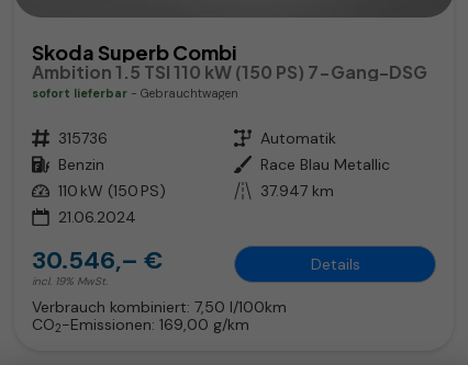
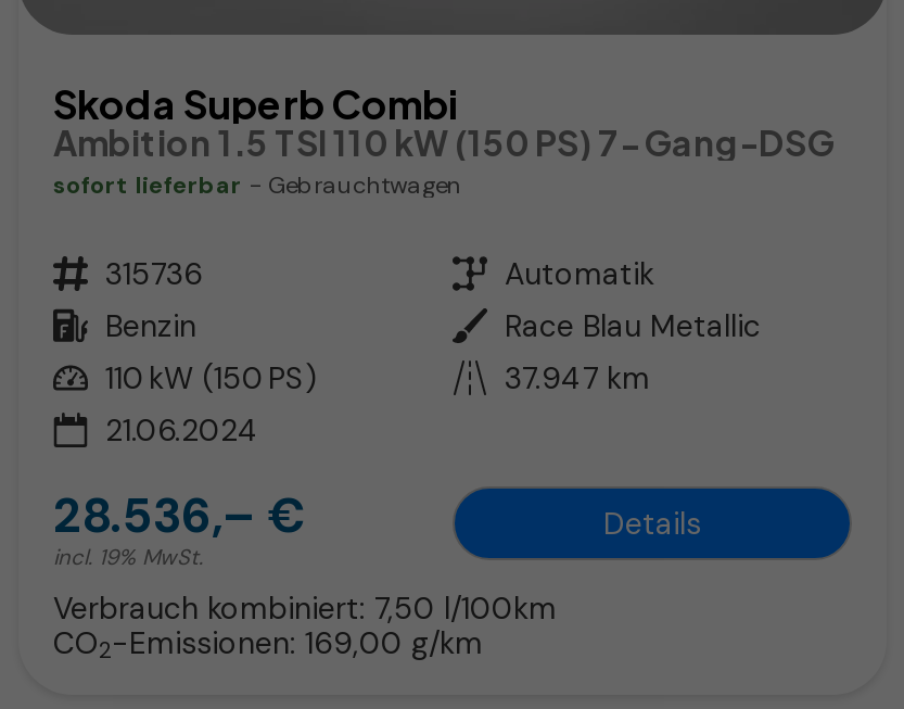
- 30.546,– €
+ 28.536,– €
